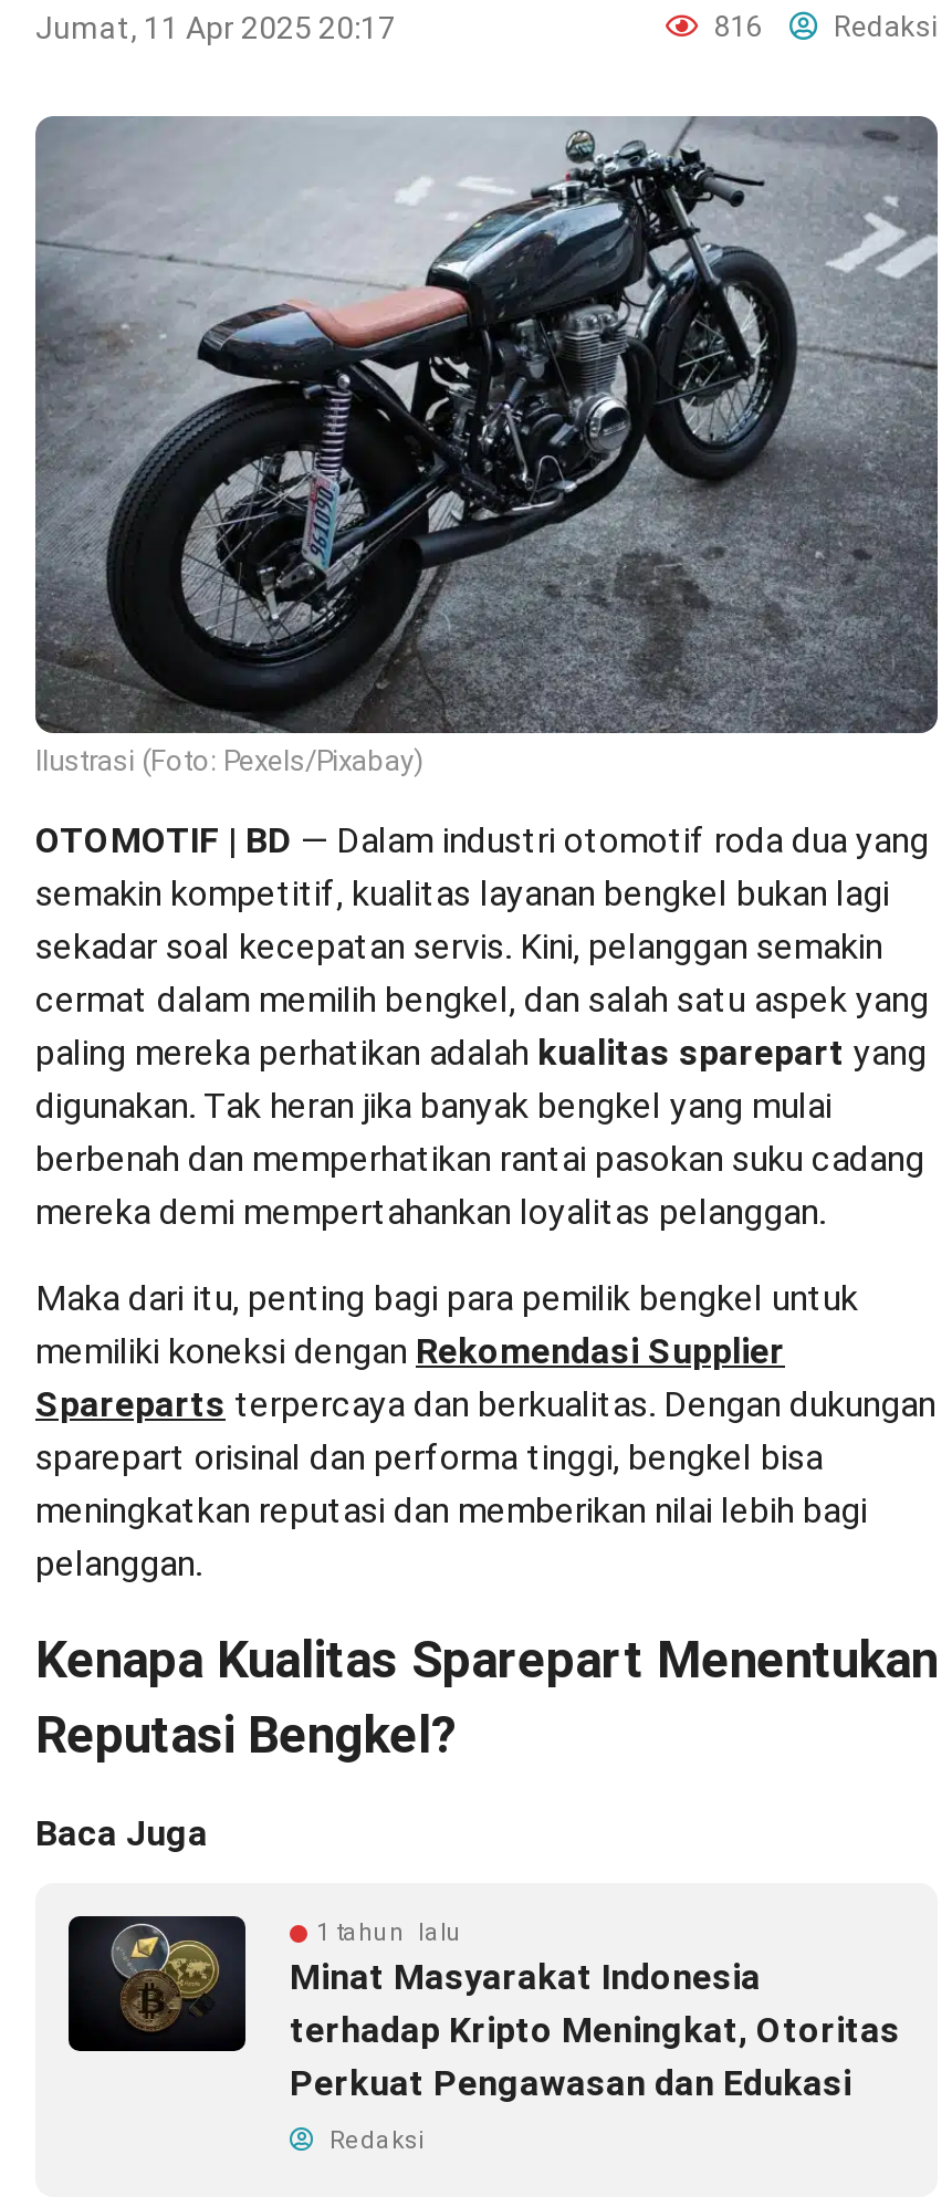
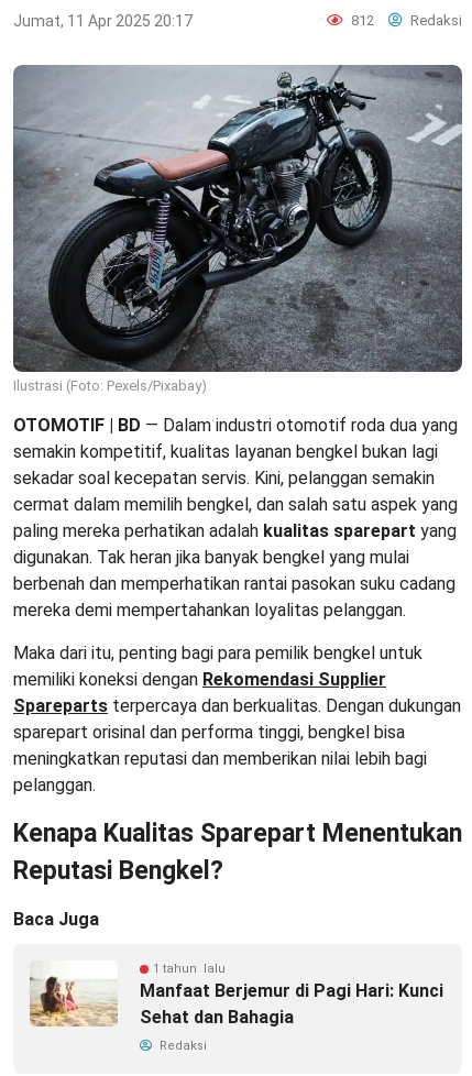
- 816 Redaksi
+ 812 Redaksi

- [image]
- Minat Masyarakat Indonesia
- terhadap Kripto Meningkat, Otoritas
- Perkuat Pengawasan dan Edukasi
+ [image]
+ Manfaat Berjemur di Pagi Hari: Kunci
+ Sehat dan Bahagia
